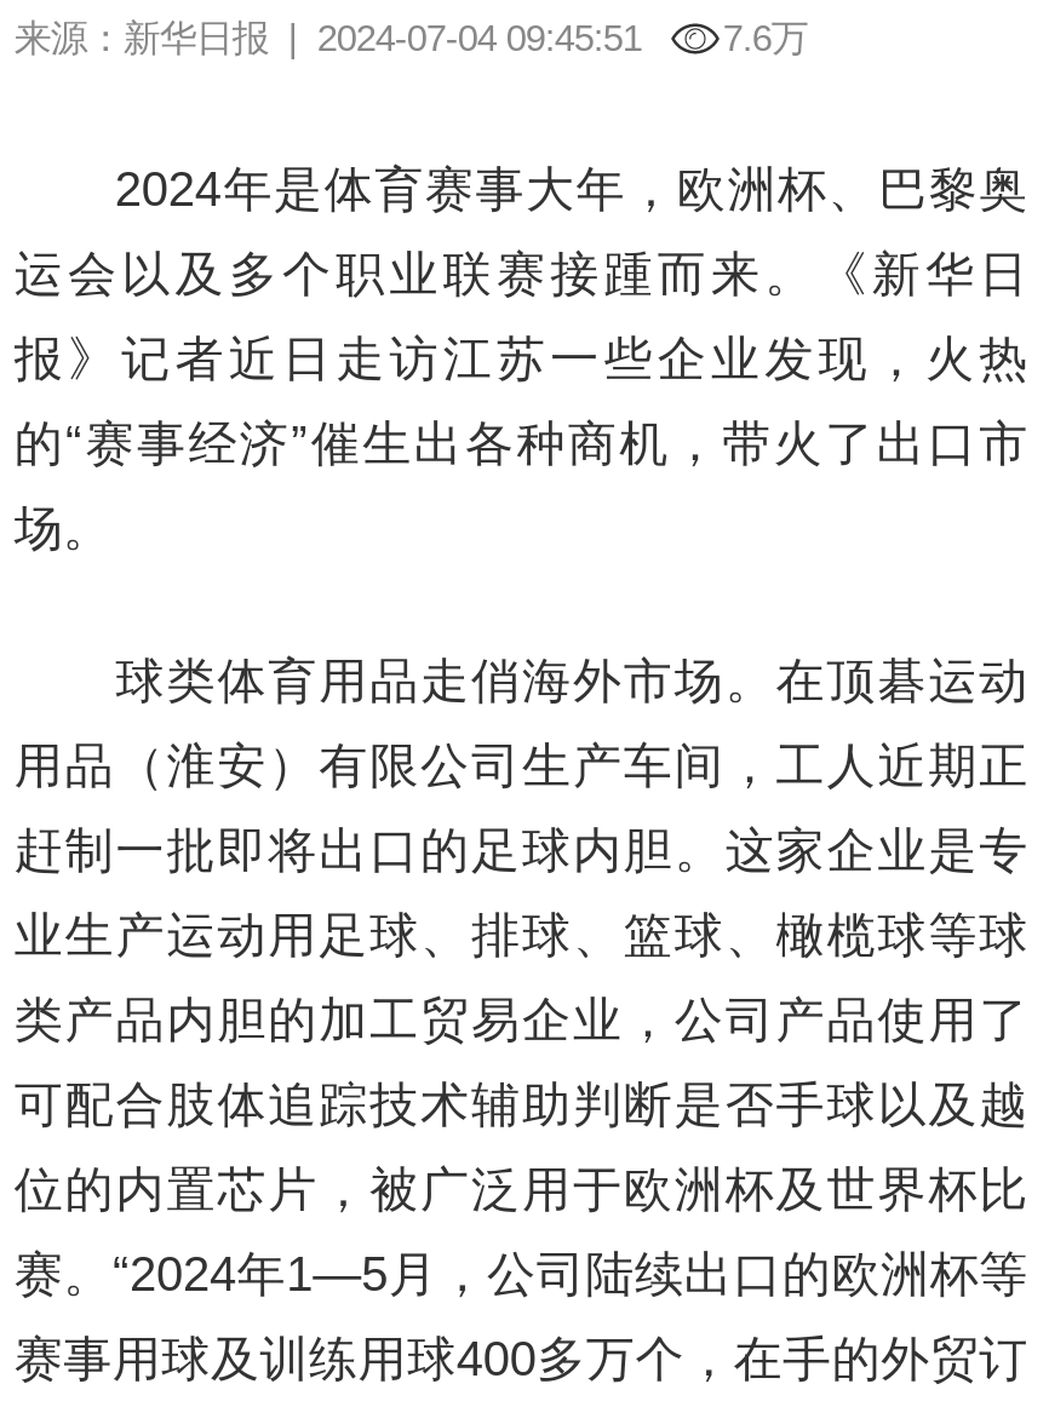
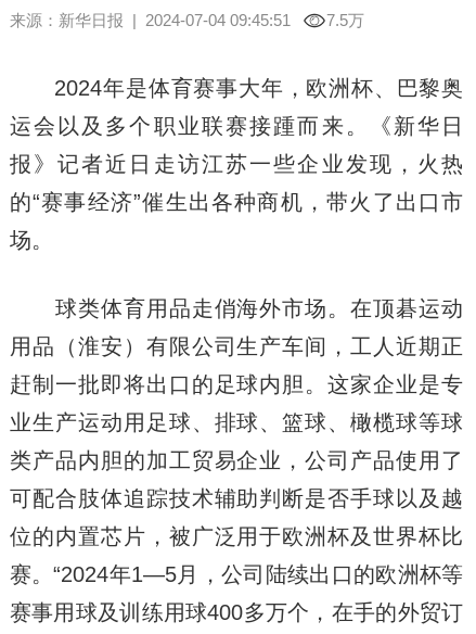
- 7.6万
+ 7.5万
